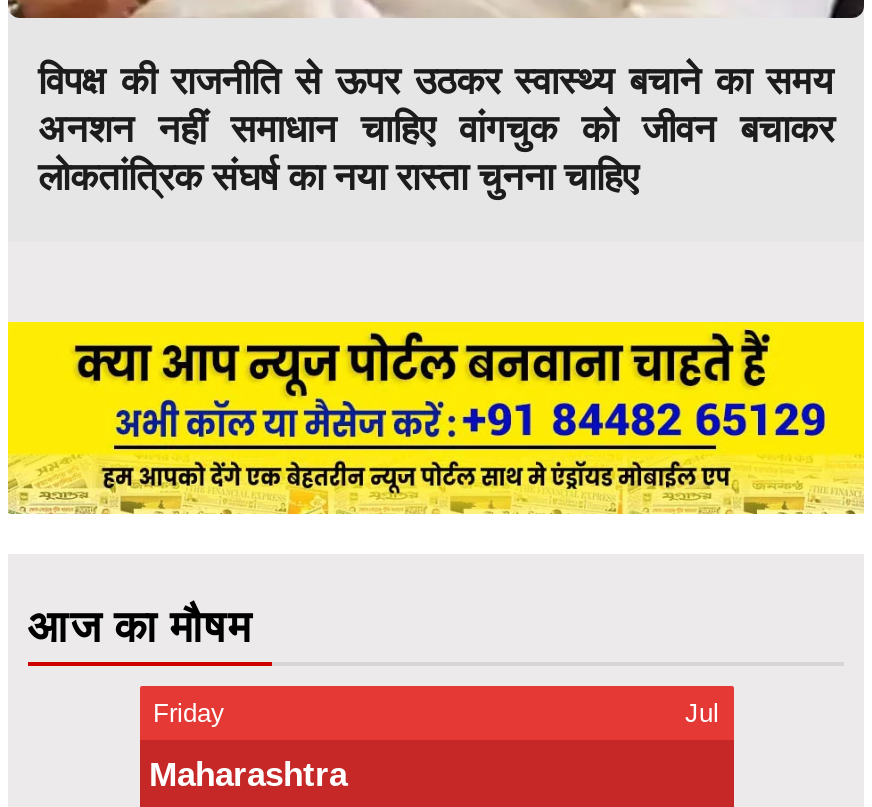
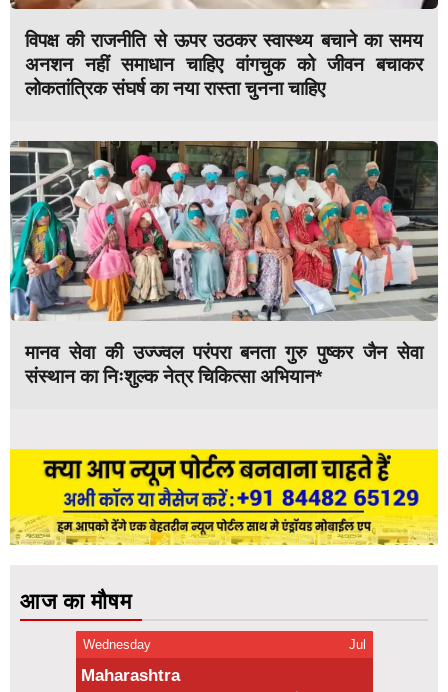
+ [image]
+ मानव सेवा की उज्ज्वल परंपरा बनता गुरु पुष्कर जैन सेवा
+ संस्थान का निःशुल्क नेत्र चिकित्सा अभियान*

- Friday
+ Wednesday
